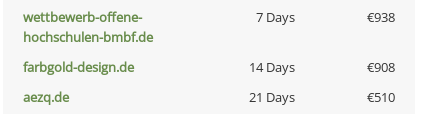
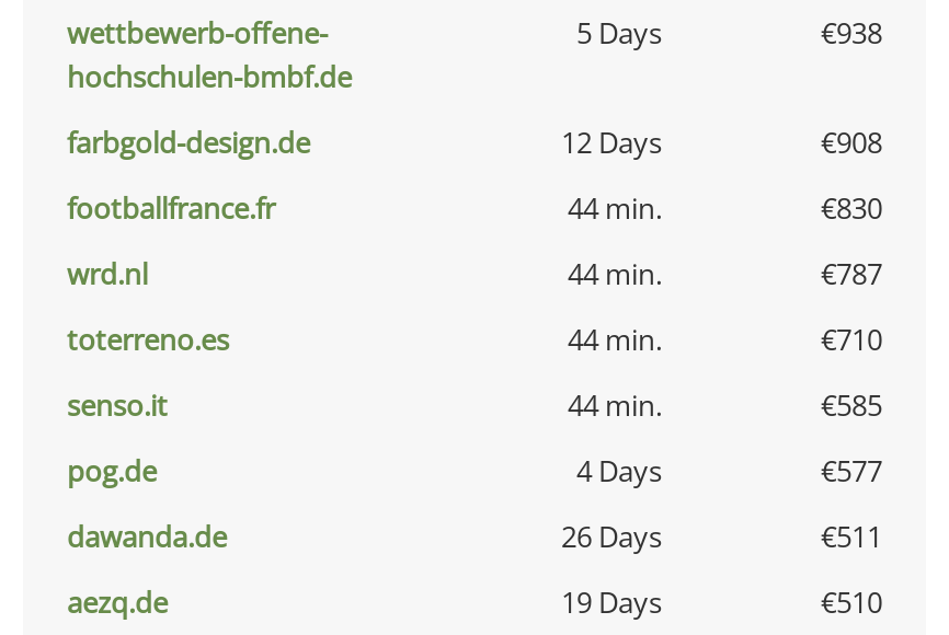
- 7 Days
+ 5 Days

- 14 Days
+ 12 Days

+ footballfrance.fr
+ 44 min.
+ €830
+ wrd.nl
+ 44 min.
+ €787
+ toterreno.es
+ 44 min.
+ €710
+ senso.it
+ 44 min.
+ €585
+ pog.de
+ 4 Days
+ €577
+ dawanda.de
+ 26 Days
+ €511

- 21 Days
+ 19 Days
